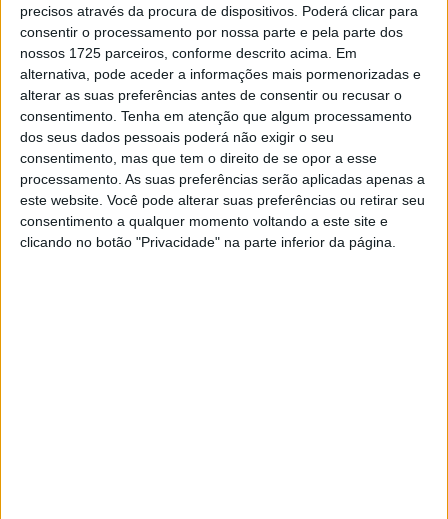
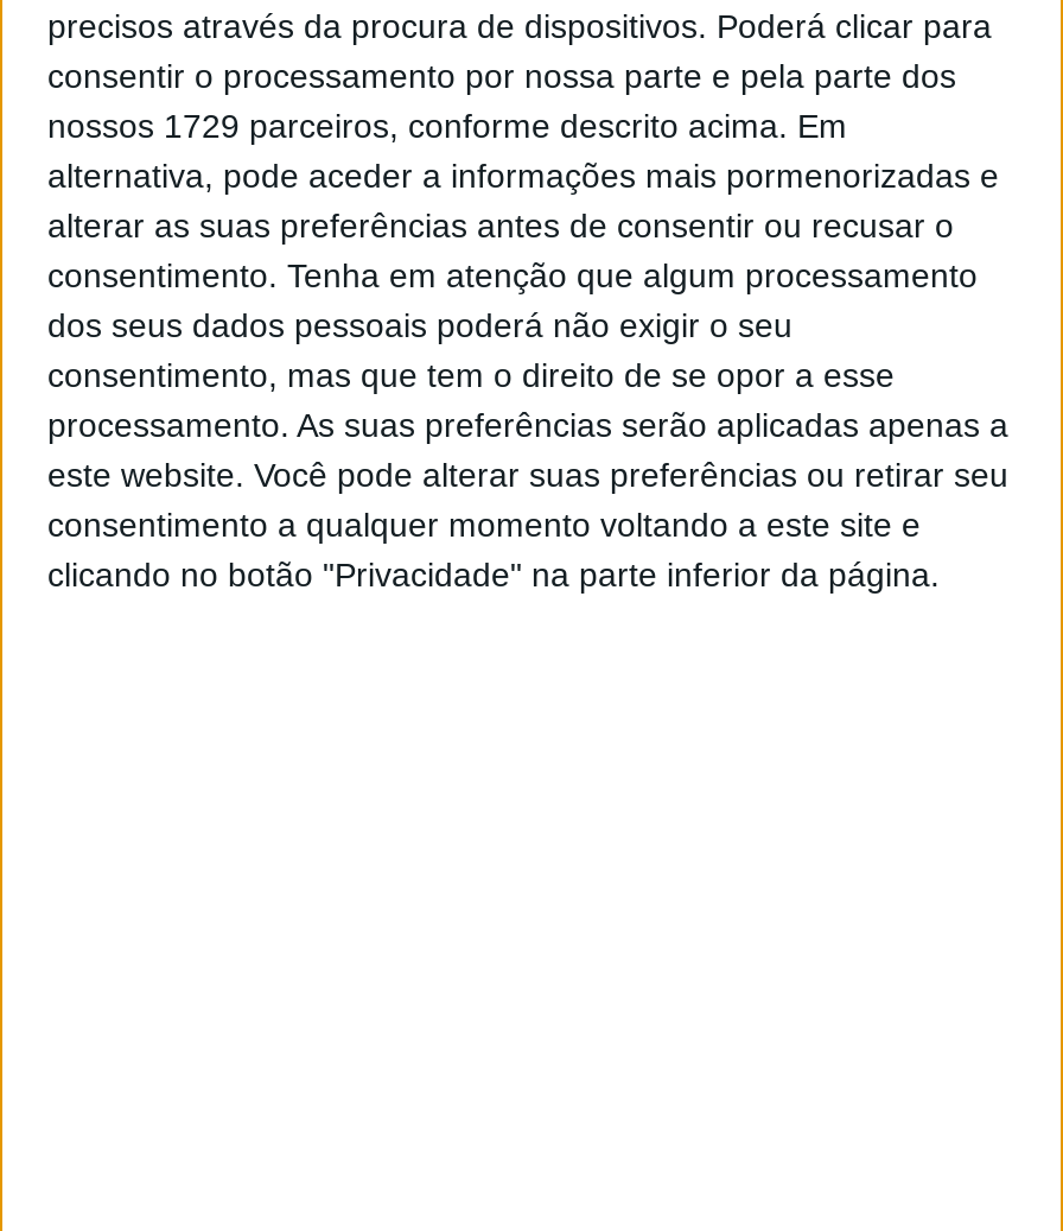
- nossos 1725 parceiros, conforme descrito acima. Em
+ nossos 1729 parceiros, conforme descrito acima. Em
